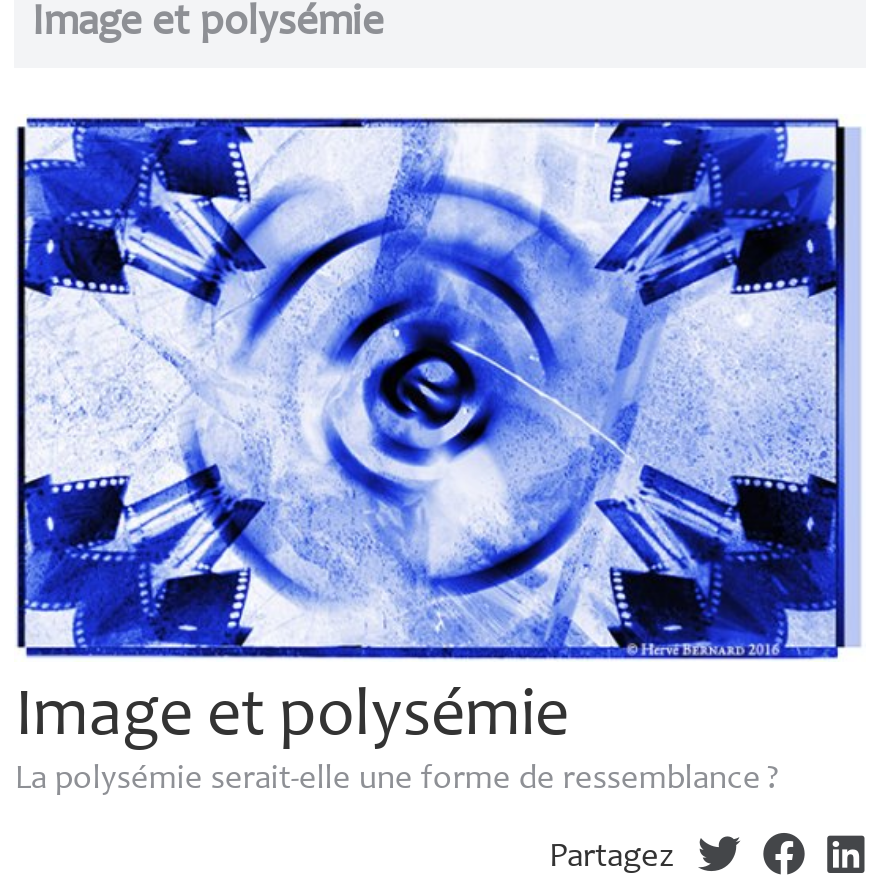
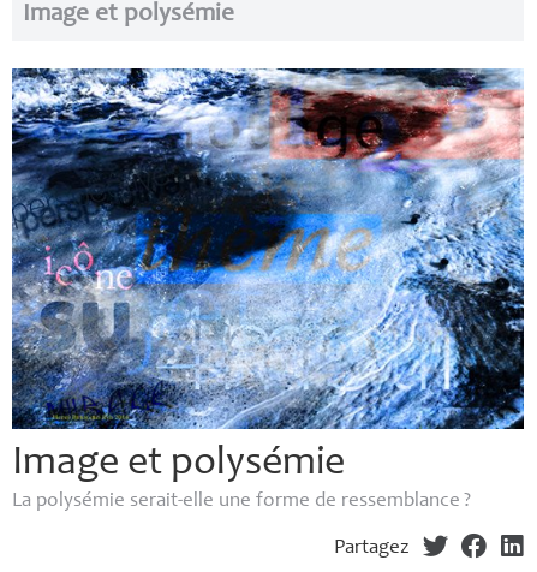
- [image]
+ [image]
